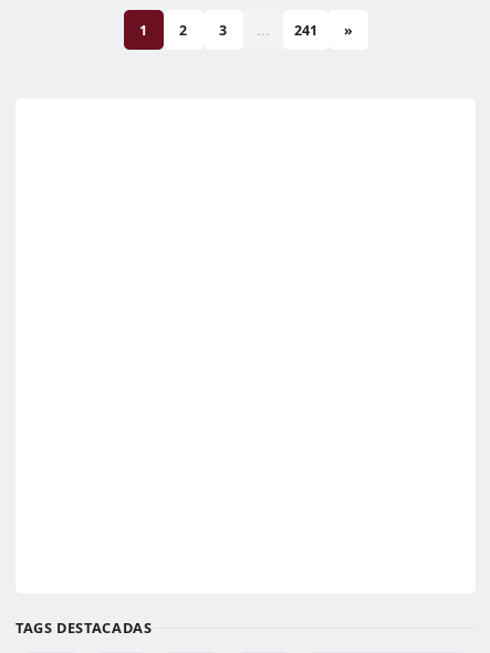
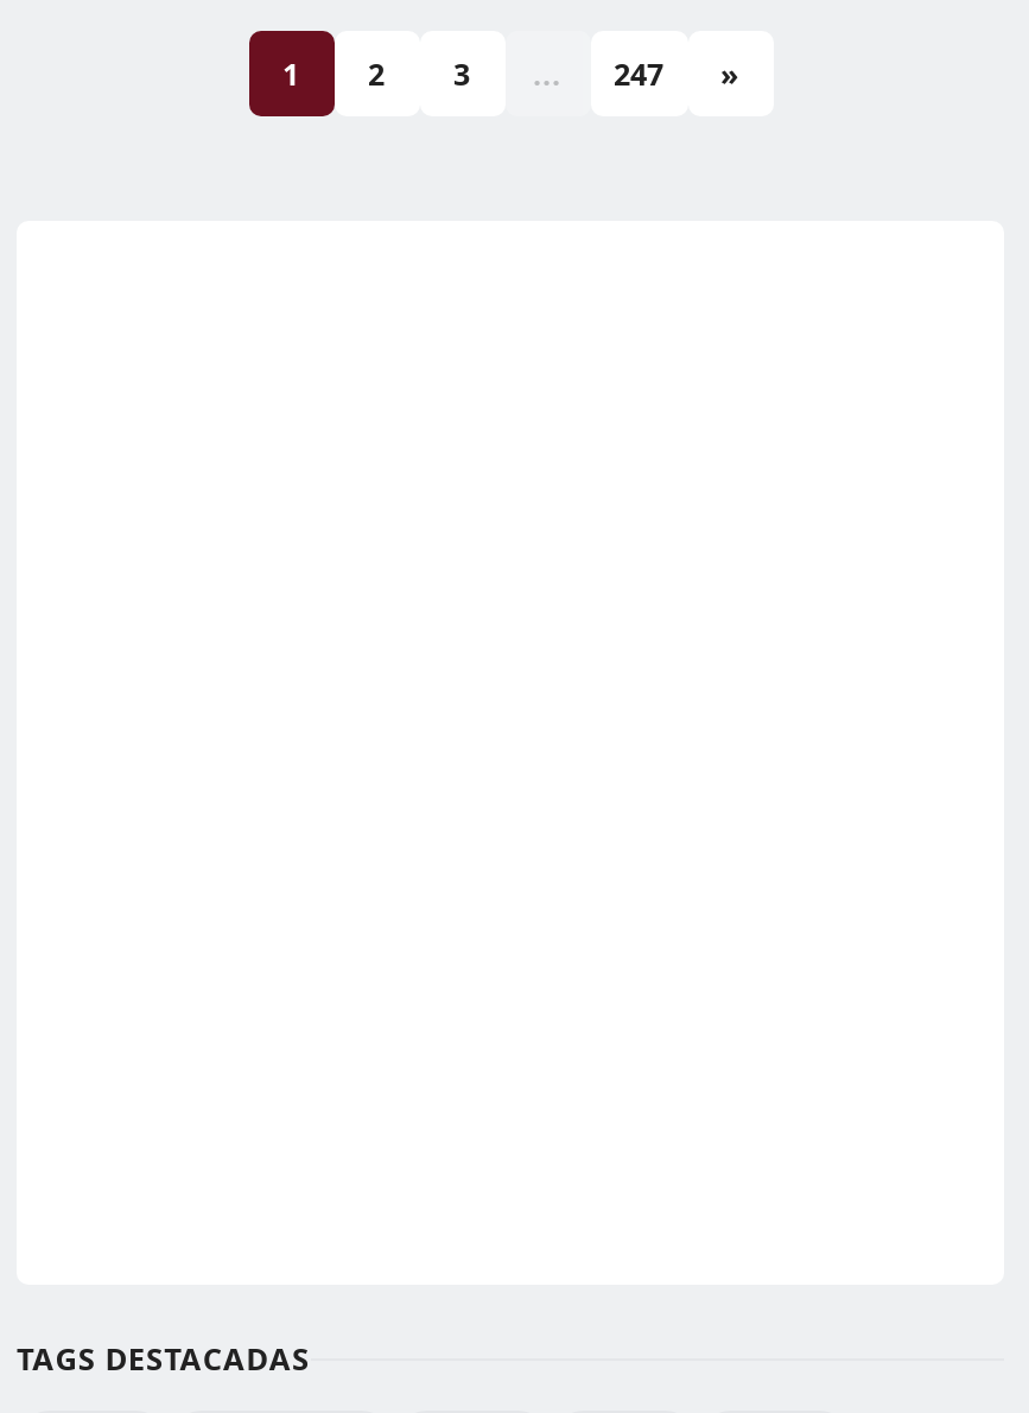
- 241
+ 247
